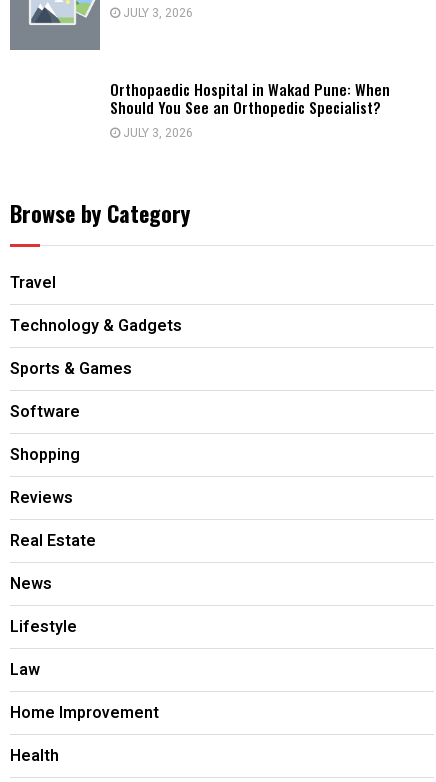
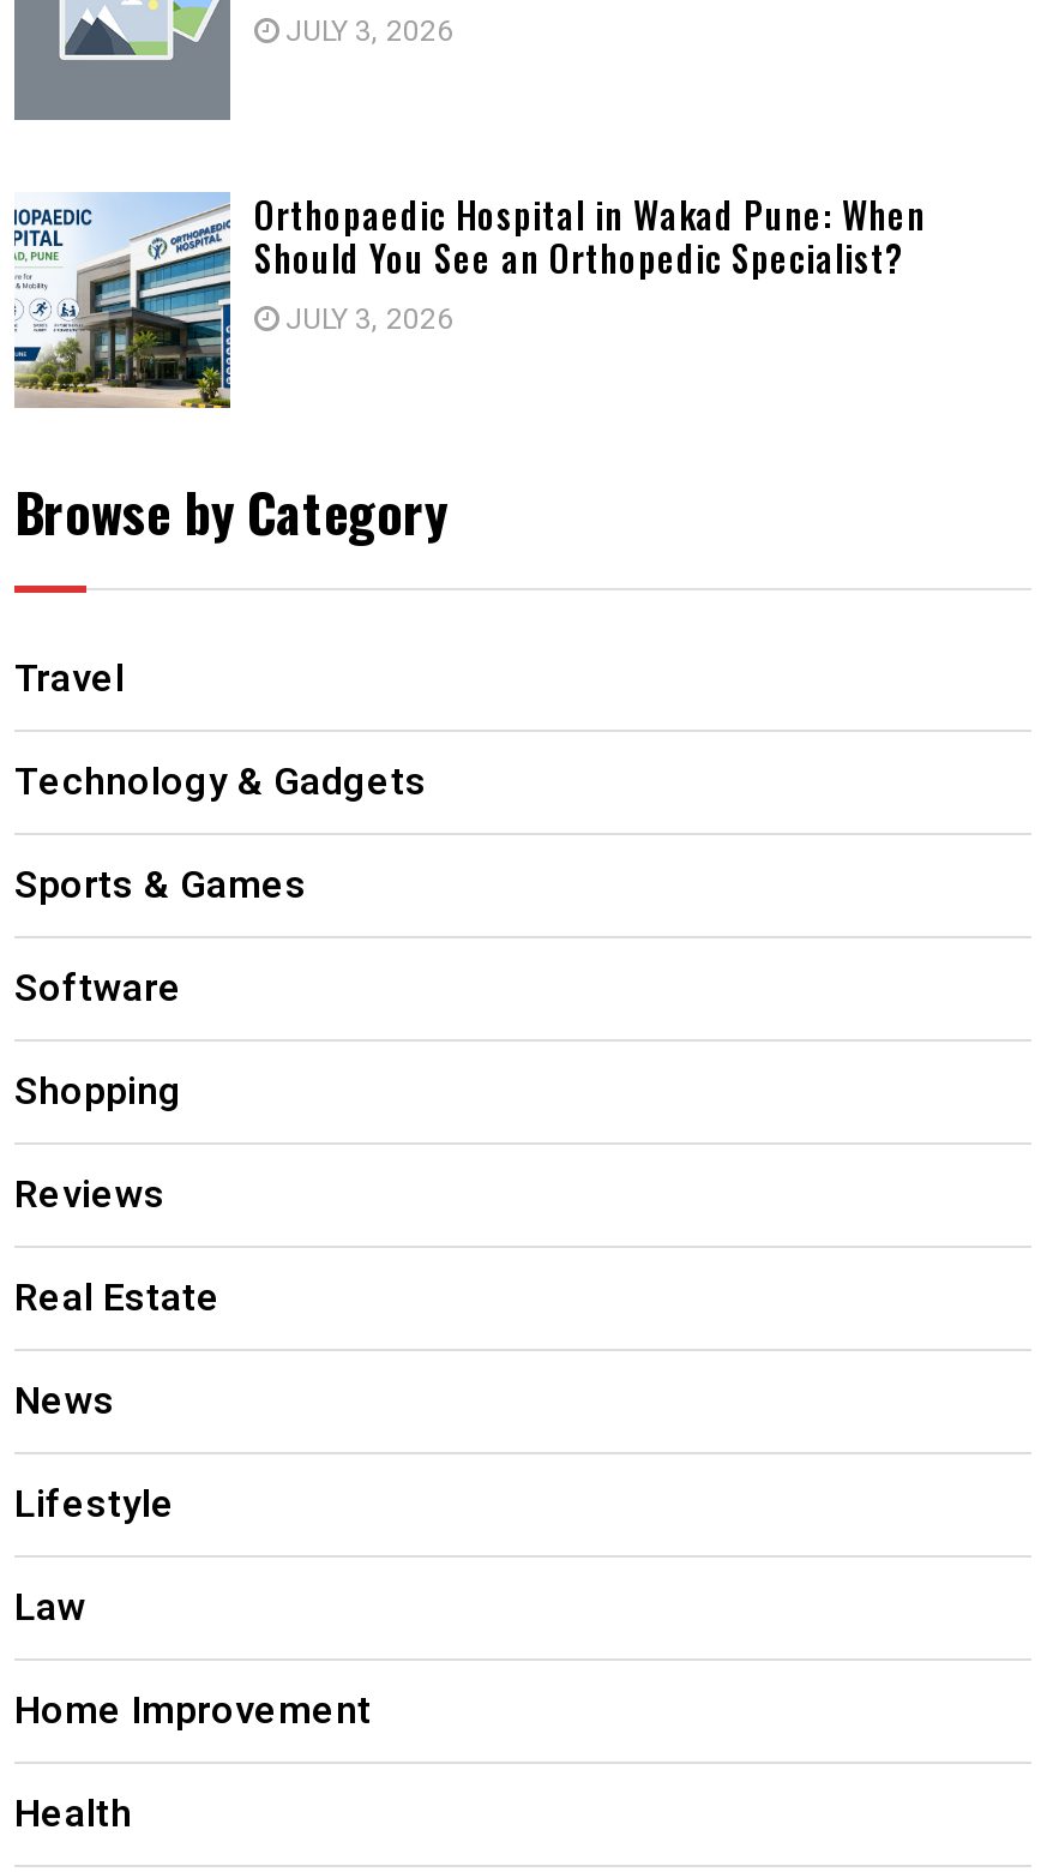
+ [image]
